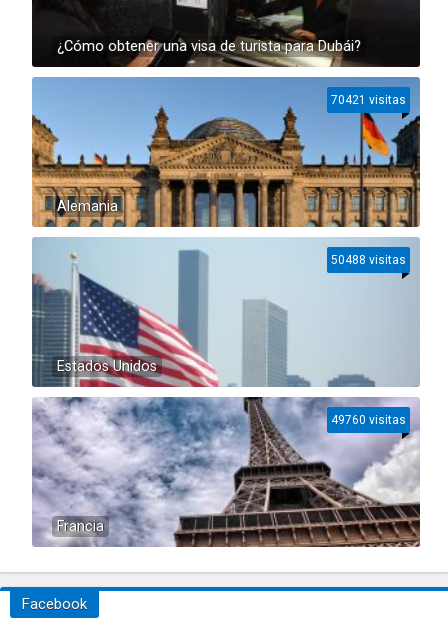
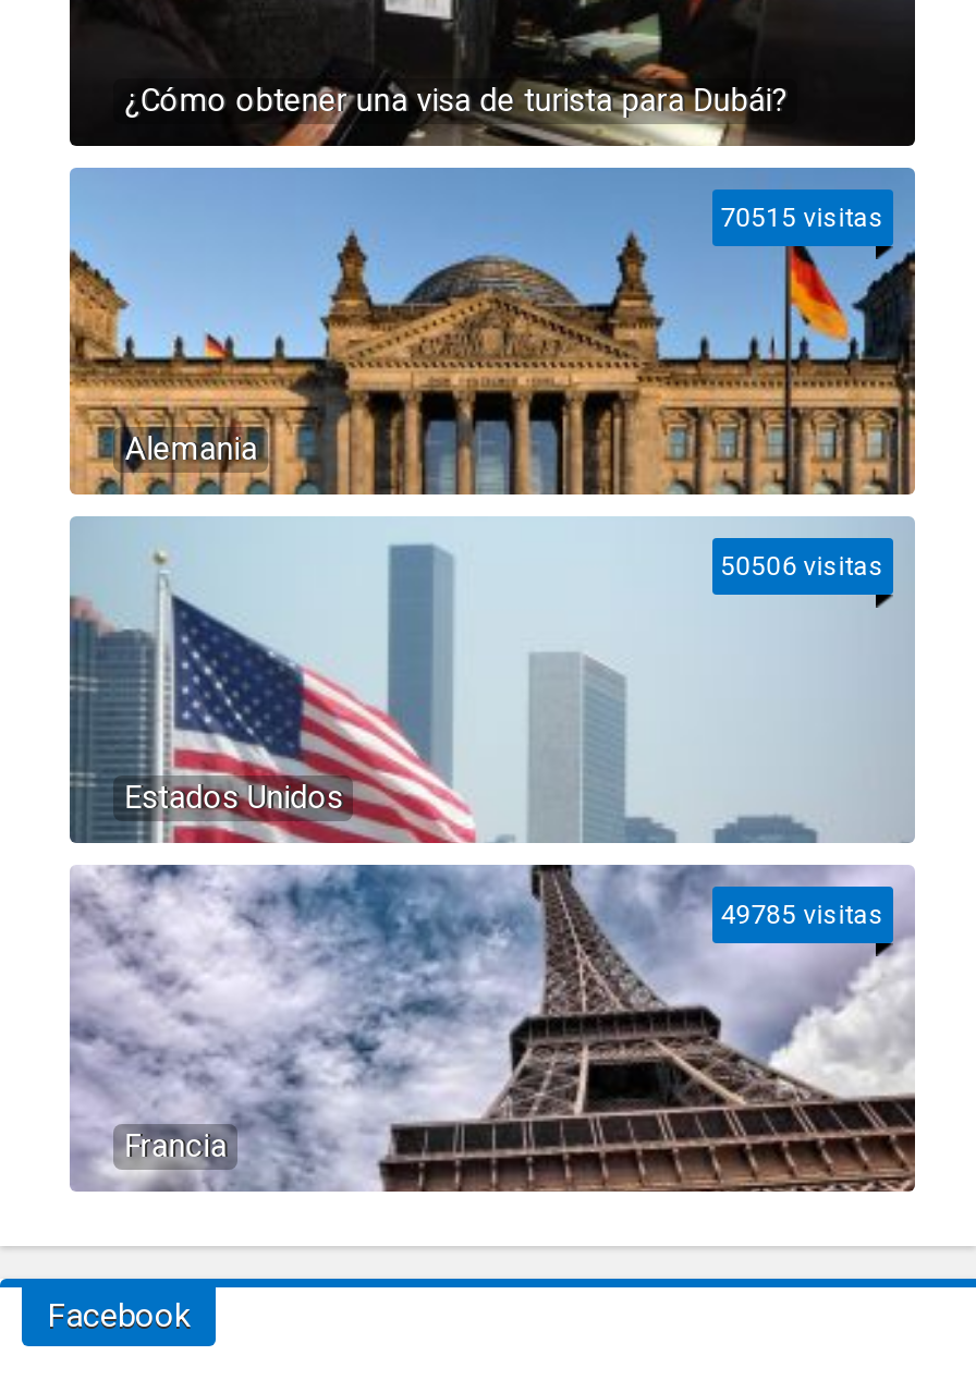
- 70421 visitas
+ 70515 visitas

- 50488 visitas
+ 50506 visitas

- 49760 visitas
+ 49785 visitas
